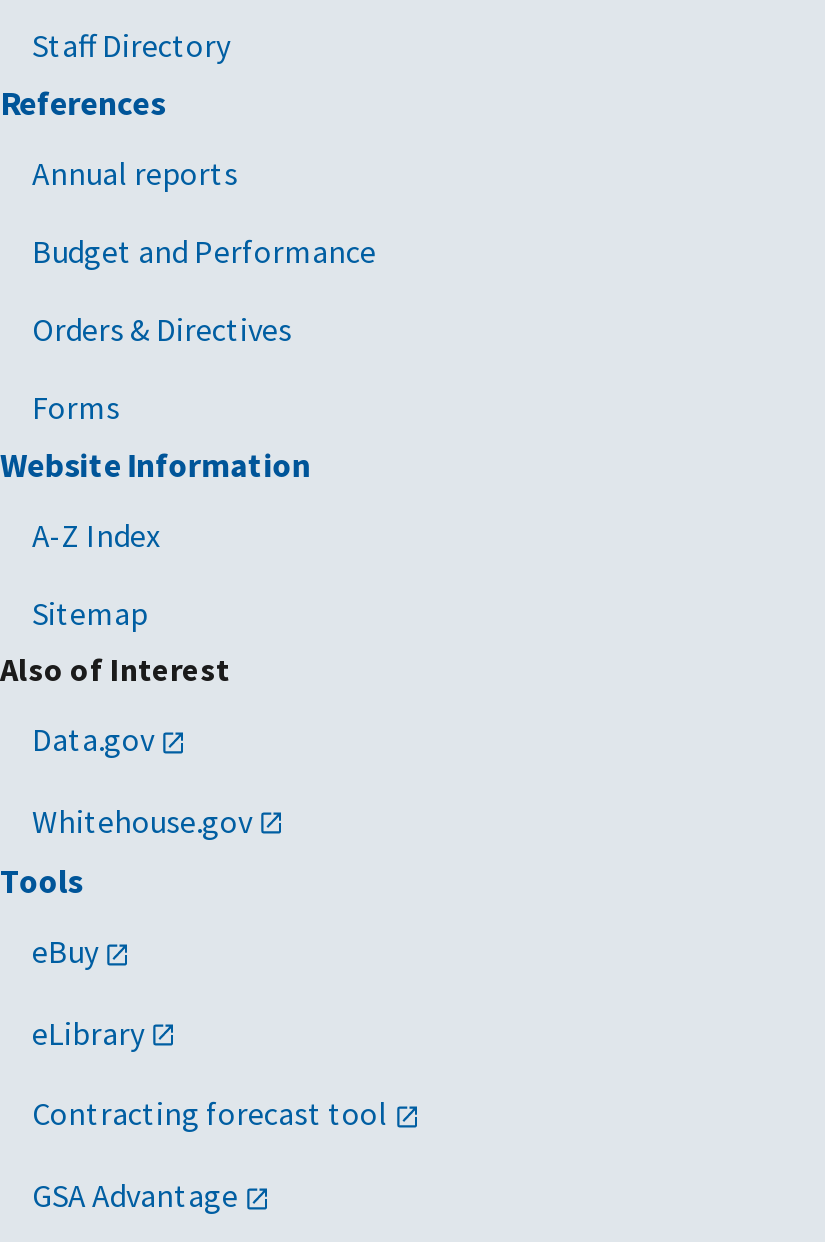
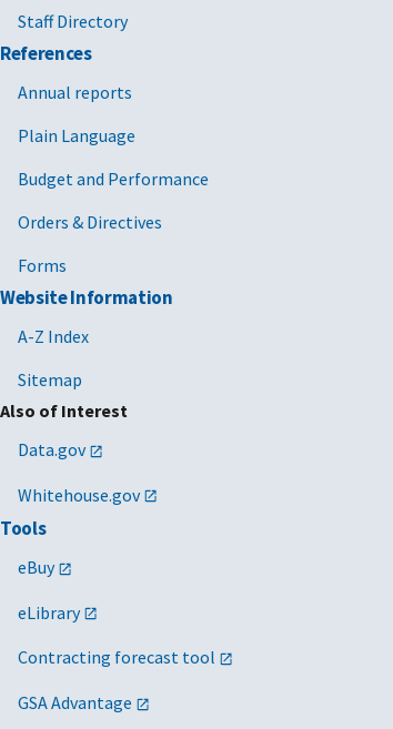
+ Plain Language
